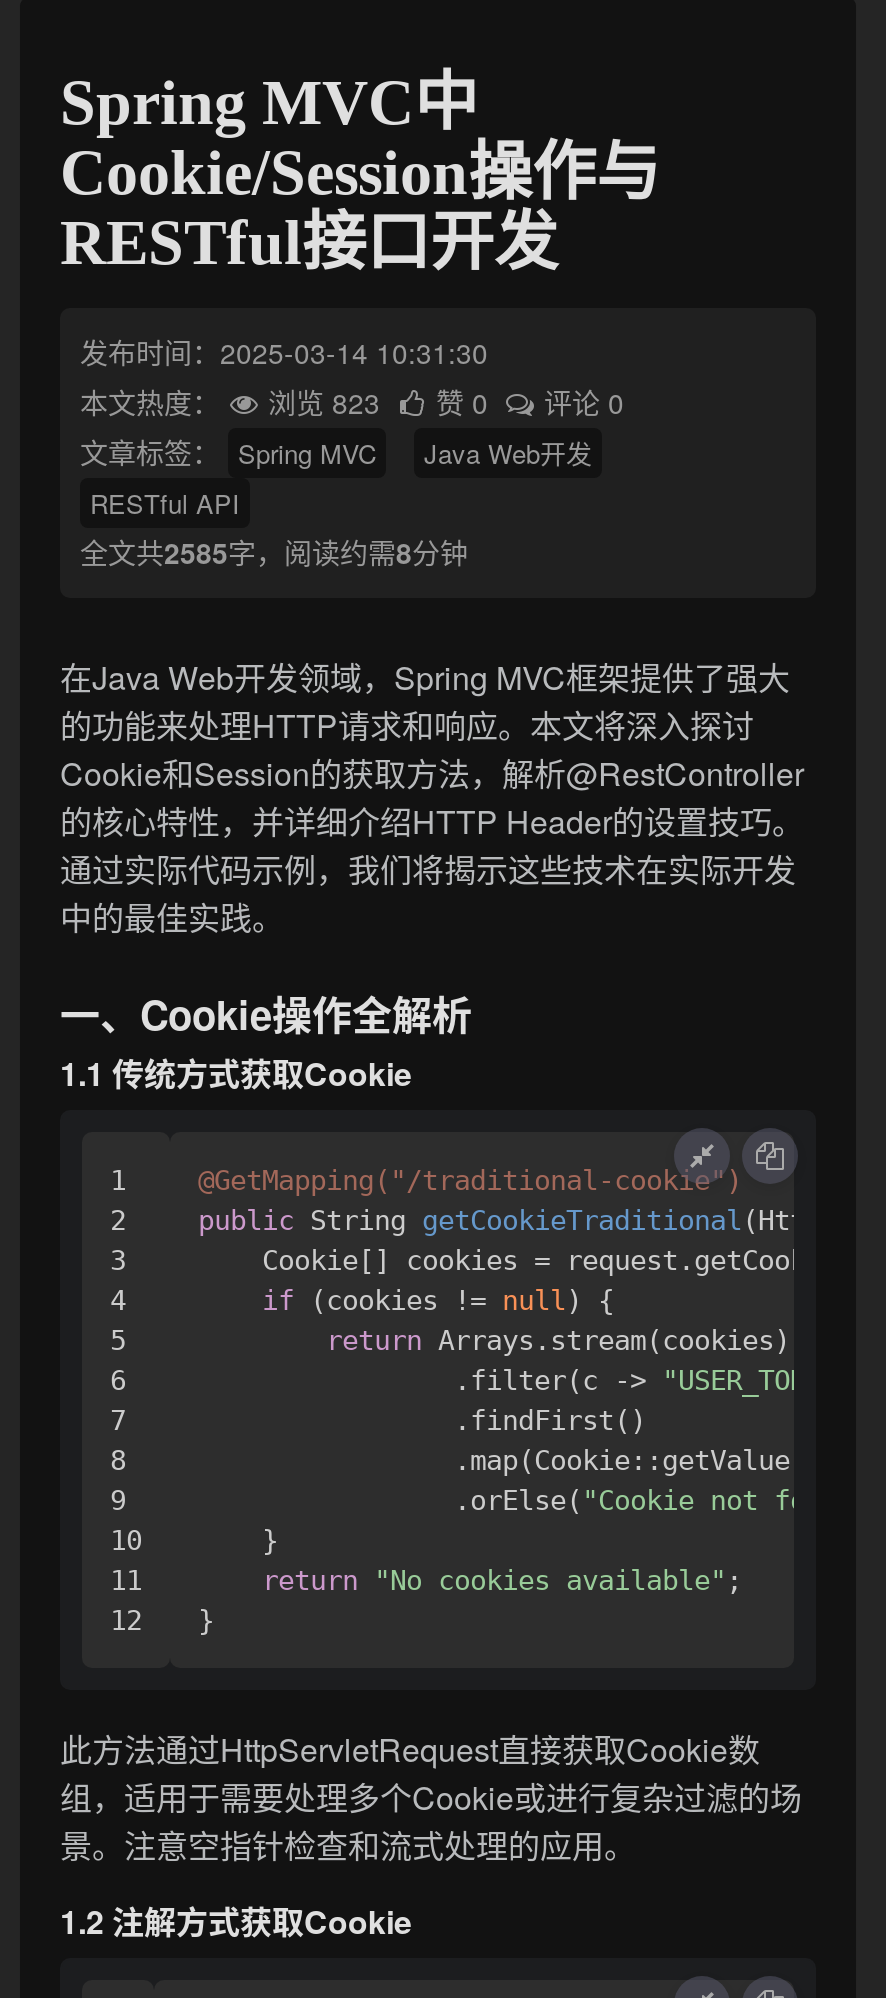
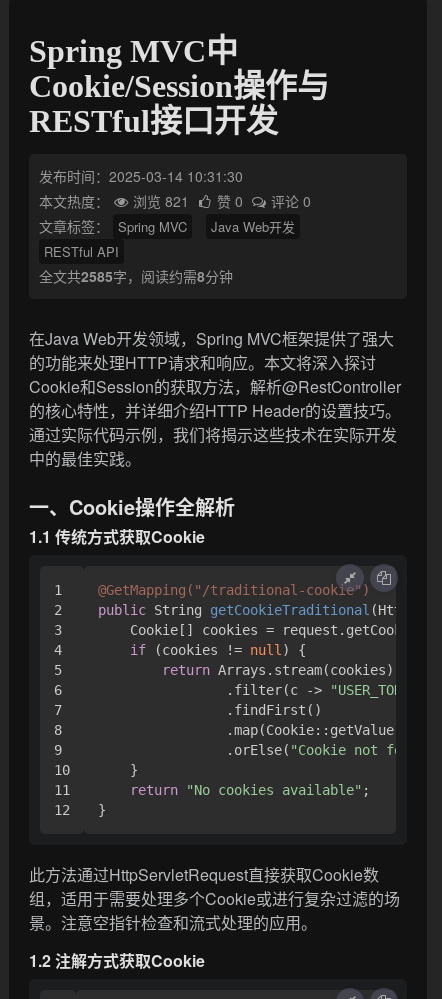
- 本文热度： 浏览 823 赞 0 评论 0
+ 本文热度： 浏览 821 赞 0 评论 0
